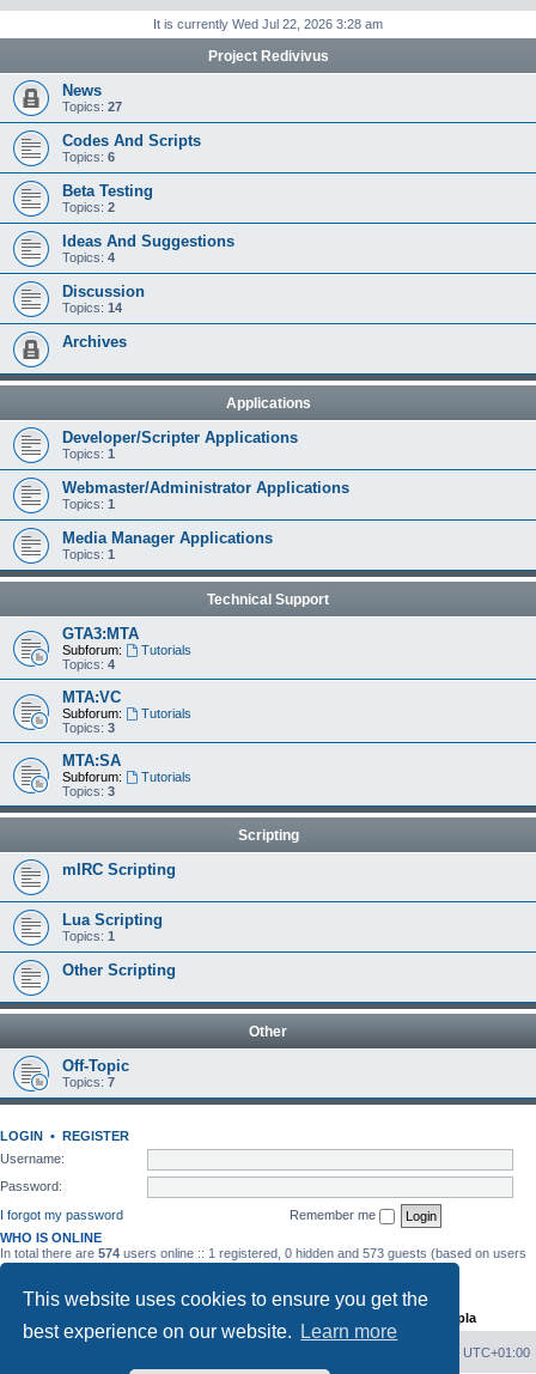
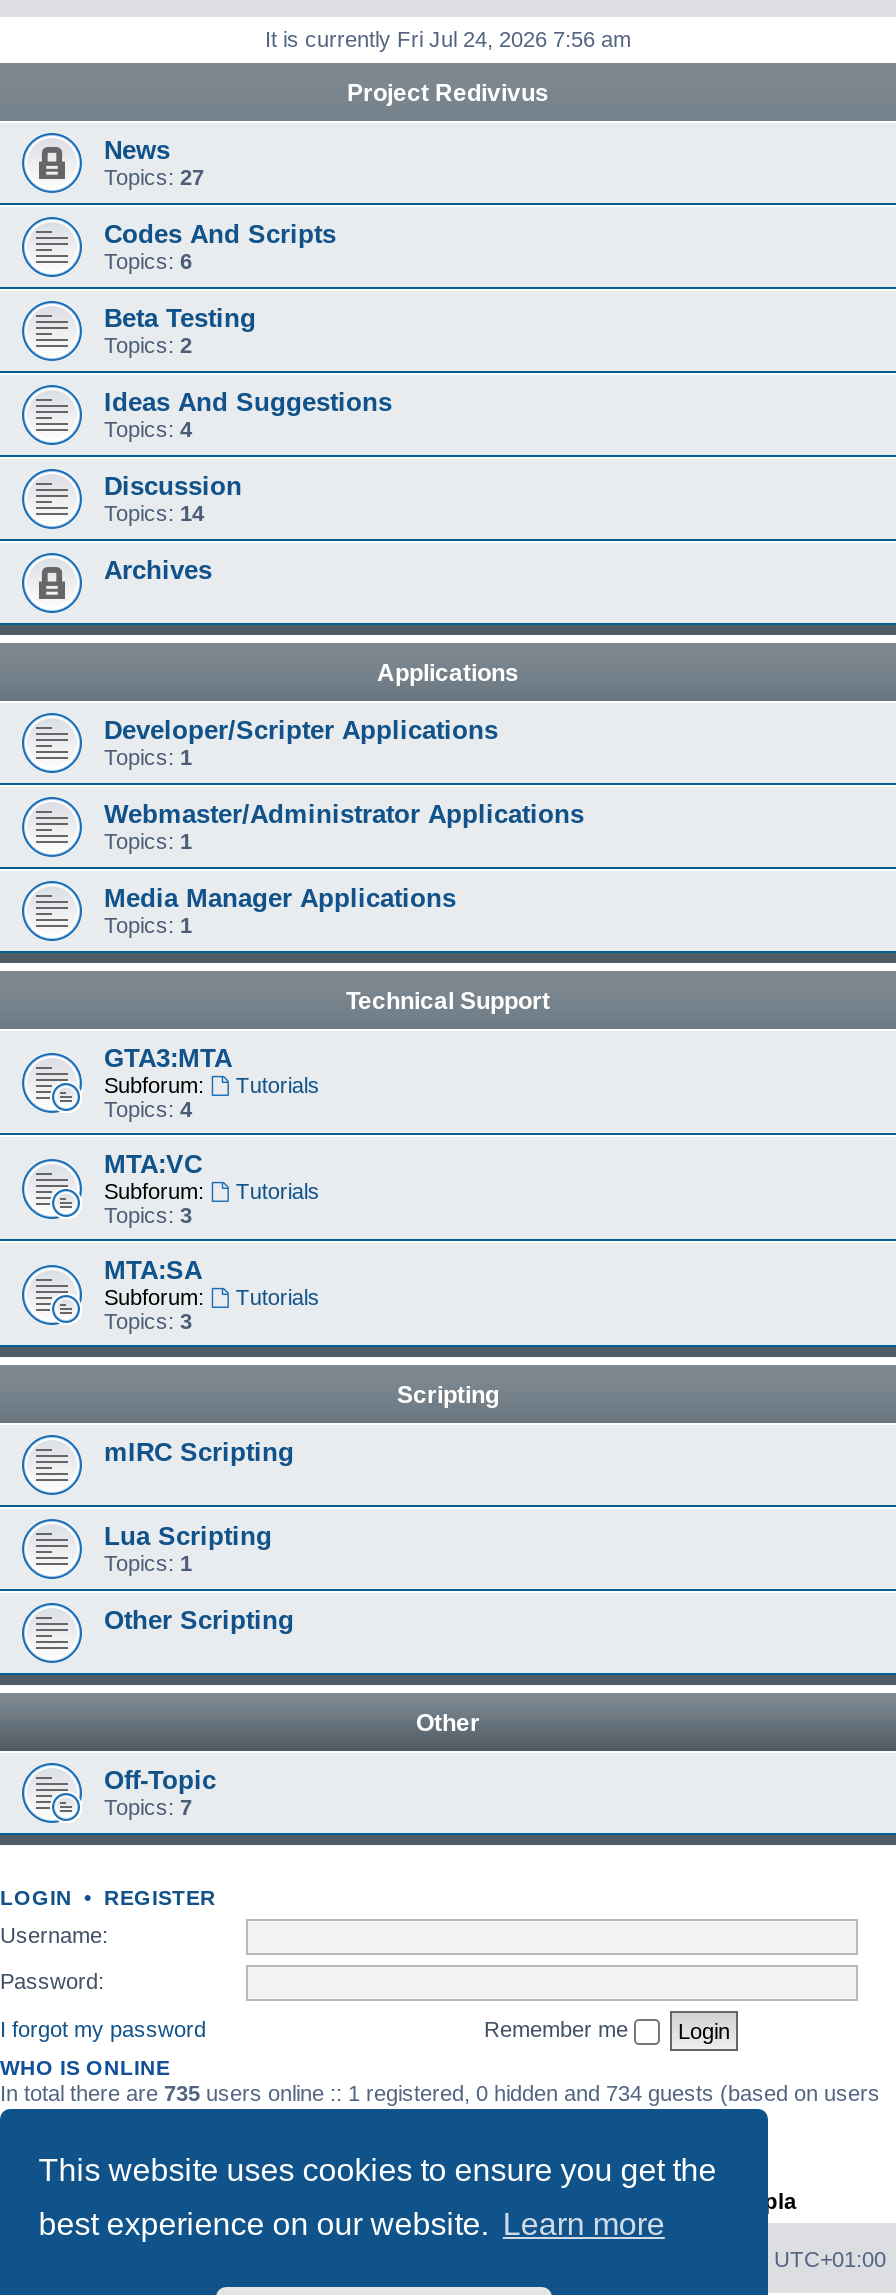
- It is currently Wed Jul 22, 2026 3:28 am
+ It is currently Fri Jul 24, 2026 7:56 am

- In total there are 574 users online :: 1 registered, 0 hidden and 573 guests (based on users
+ In total there are 735 users online :: 1 registered, 0 hidden and 734 guests (based on users
